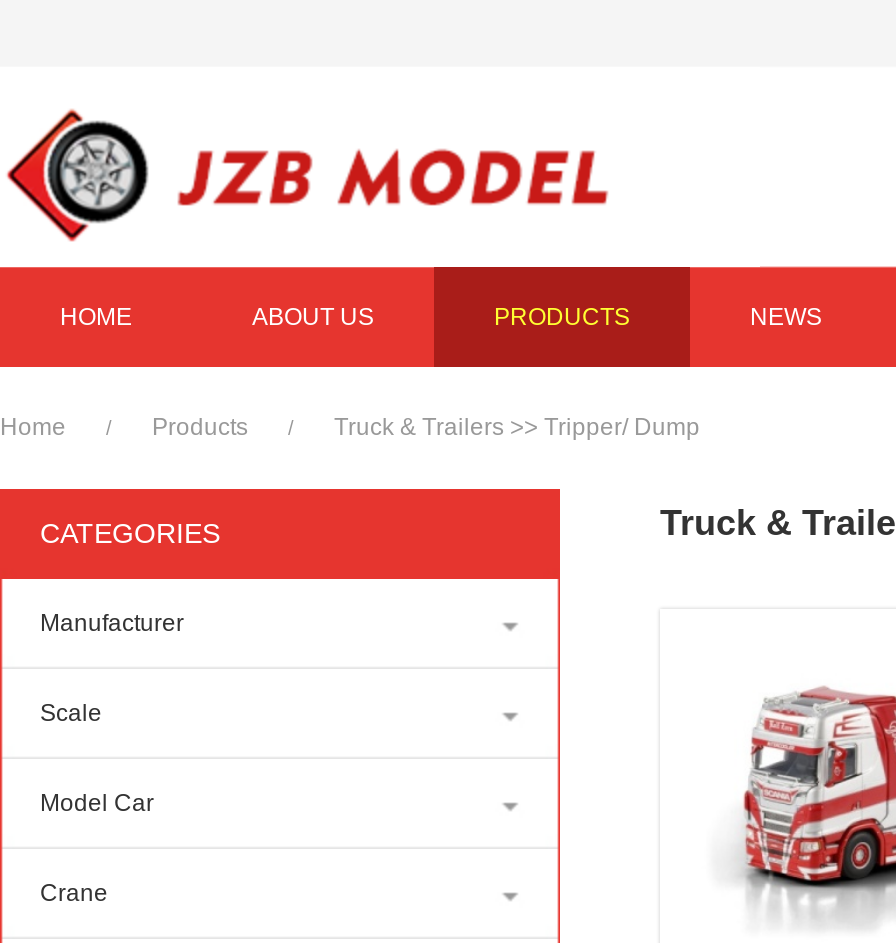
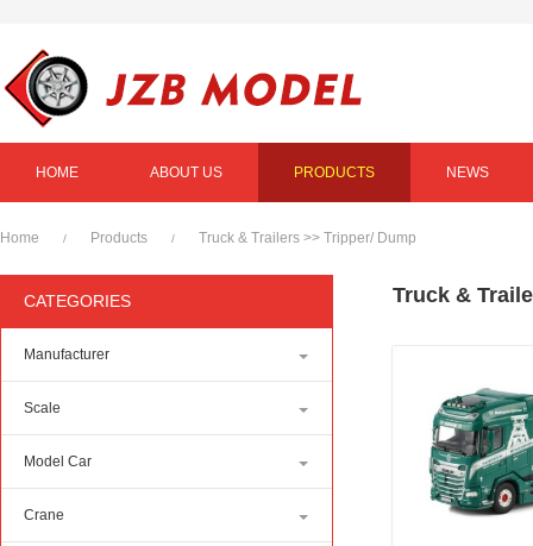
- [image]
+ [image]
